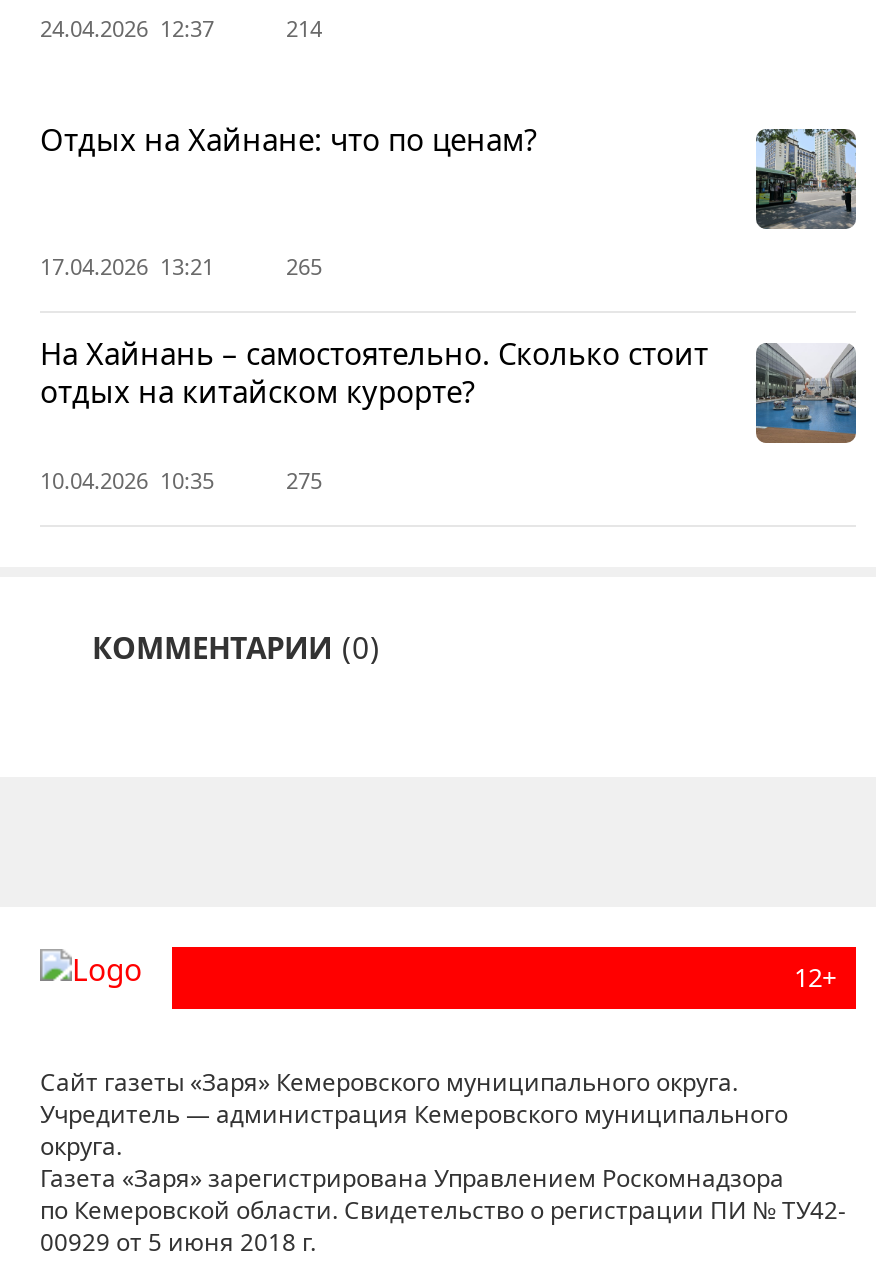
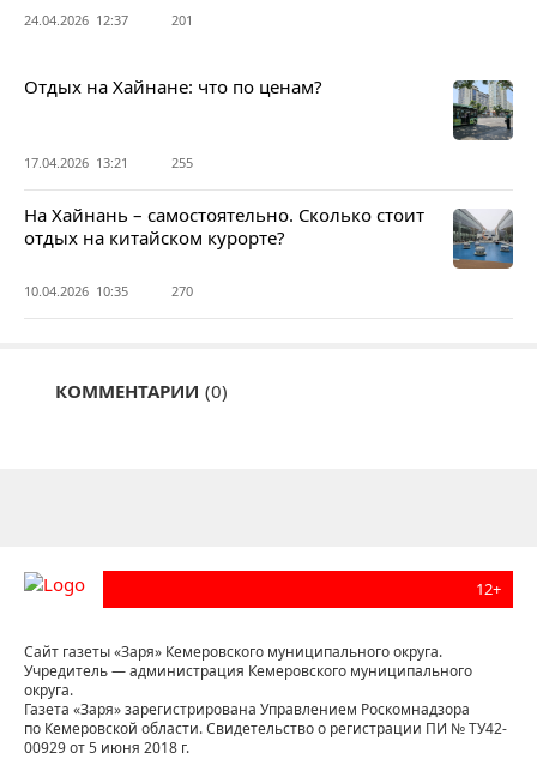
- 214
+ 201

- 265
+ 255

- 275
+ 270
